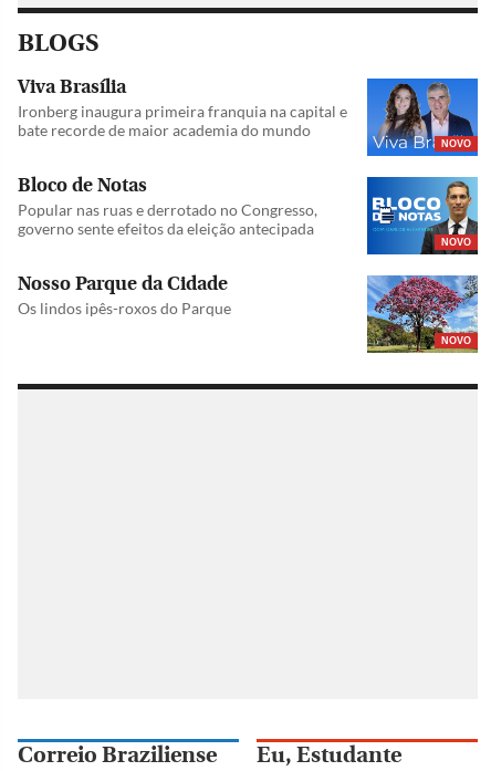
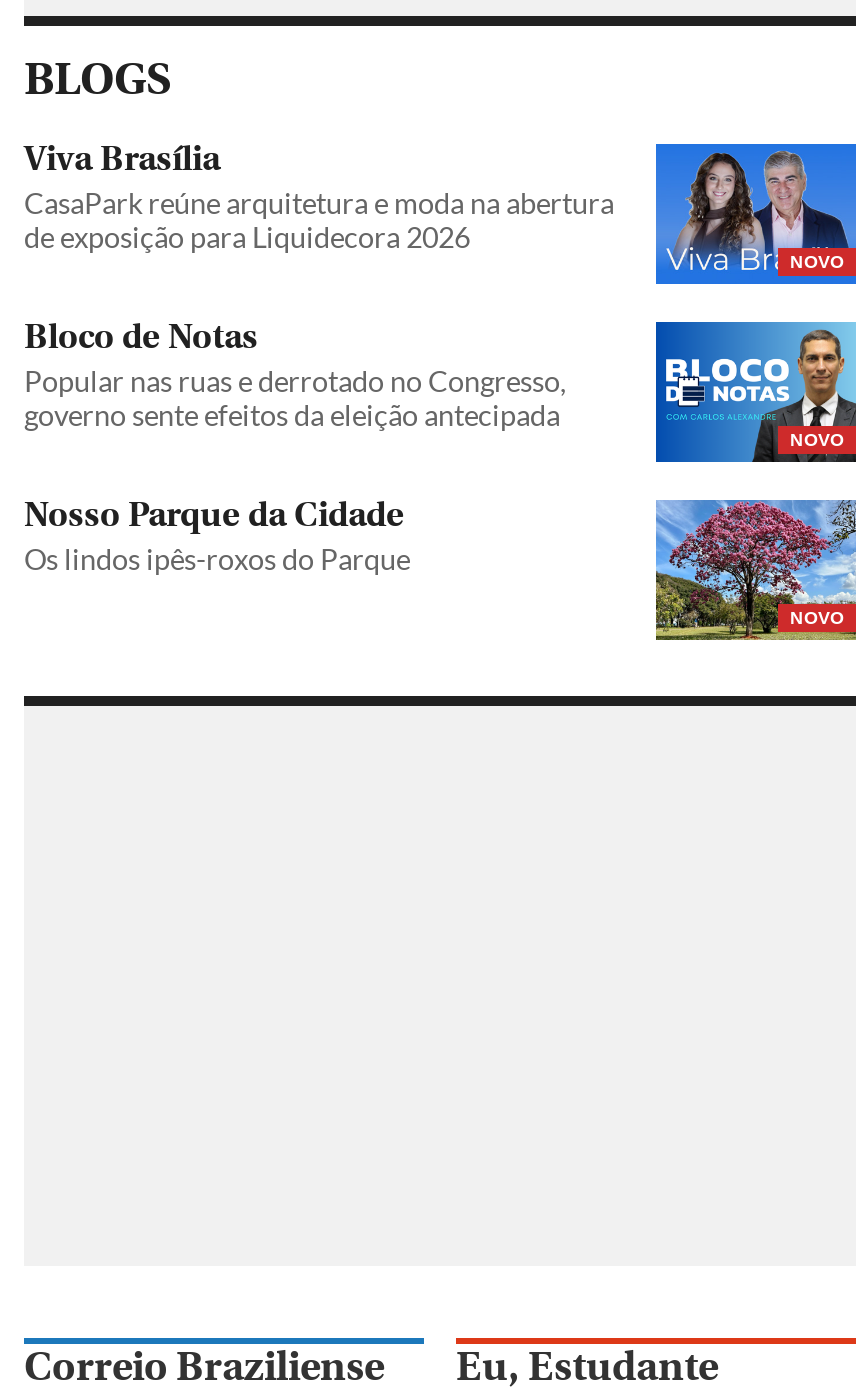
- Ironberg inaugura primeira franquia na capital e
- bate recorde de maior academia do mundo
+ CasaPark reúne arquitetura e moda na abertura
+ de exposição para Liquidecora 2026
